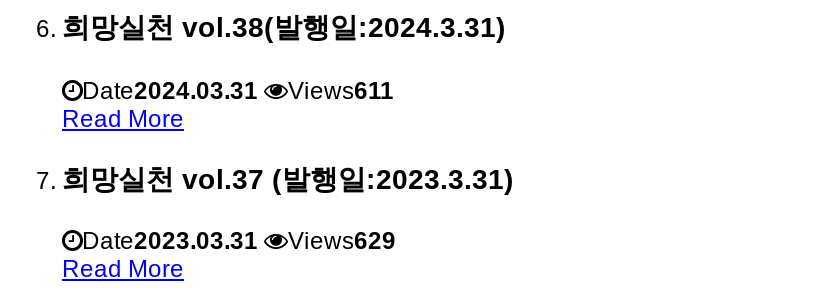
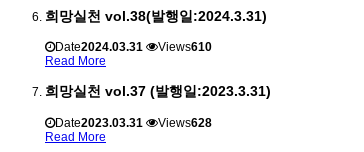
- Date2024.03.31 Views611
+ Date2024.03.31 Views610

- Date2023.03.31 Views629
+ Date2023.03.31 Views628
